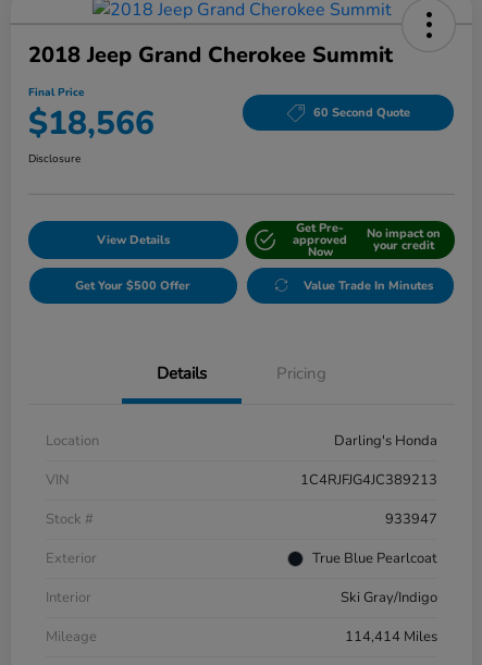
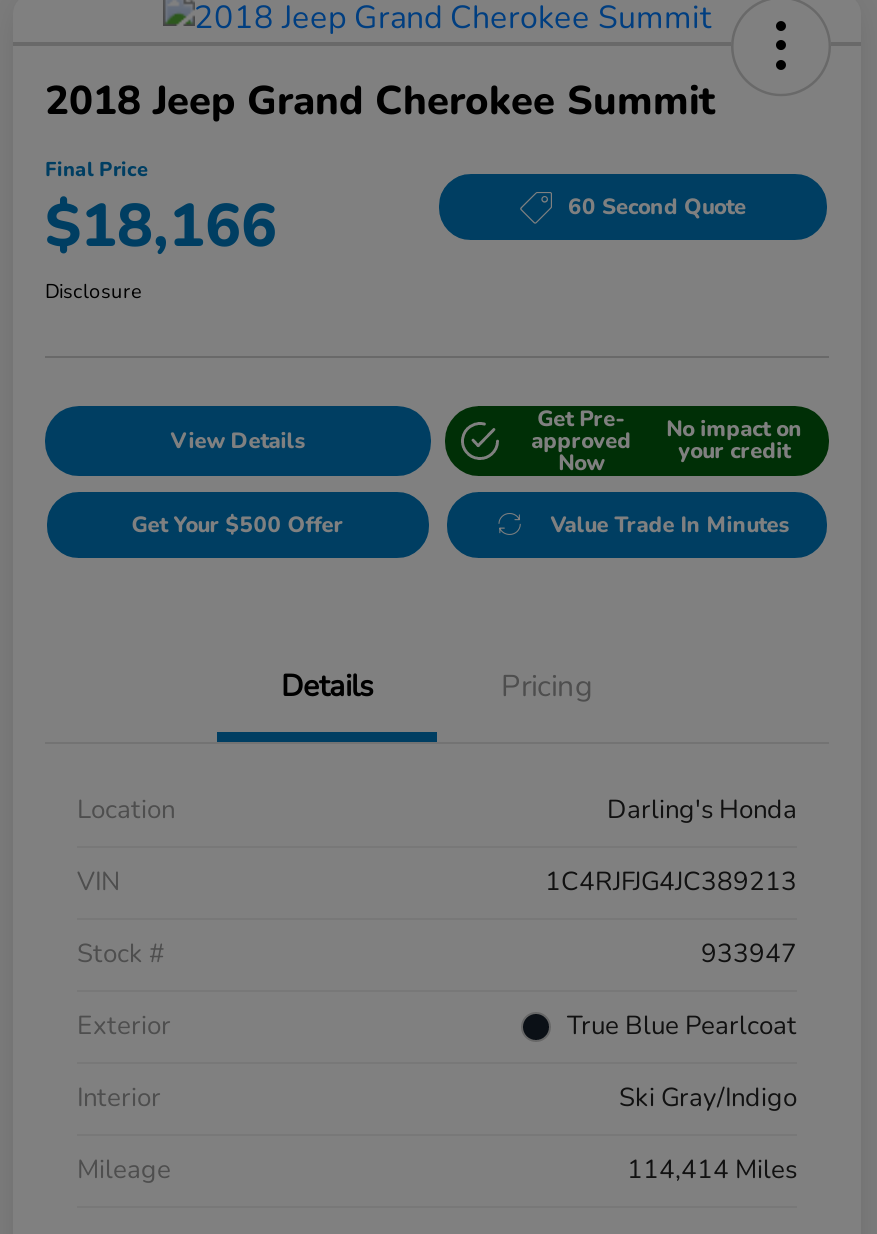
- $18,566
+ $18,166
